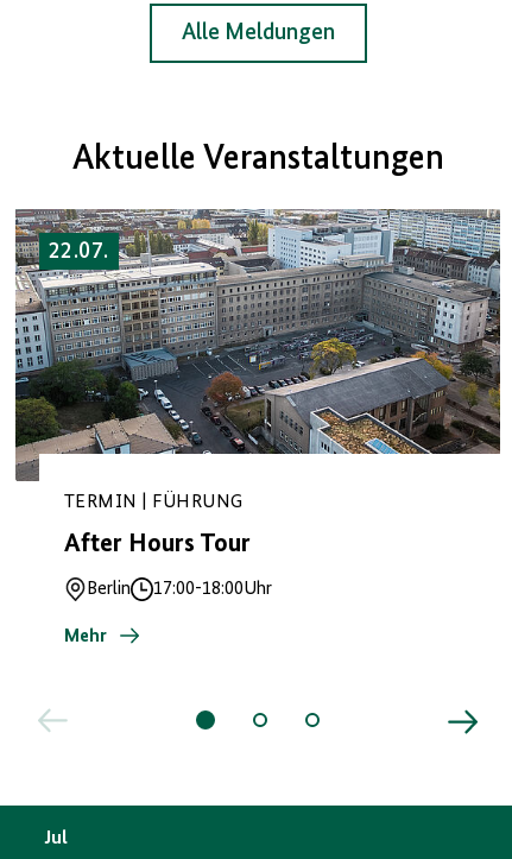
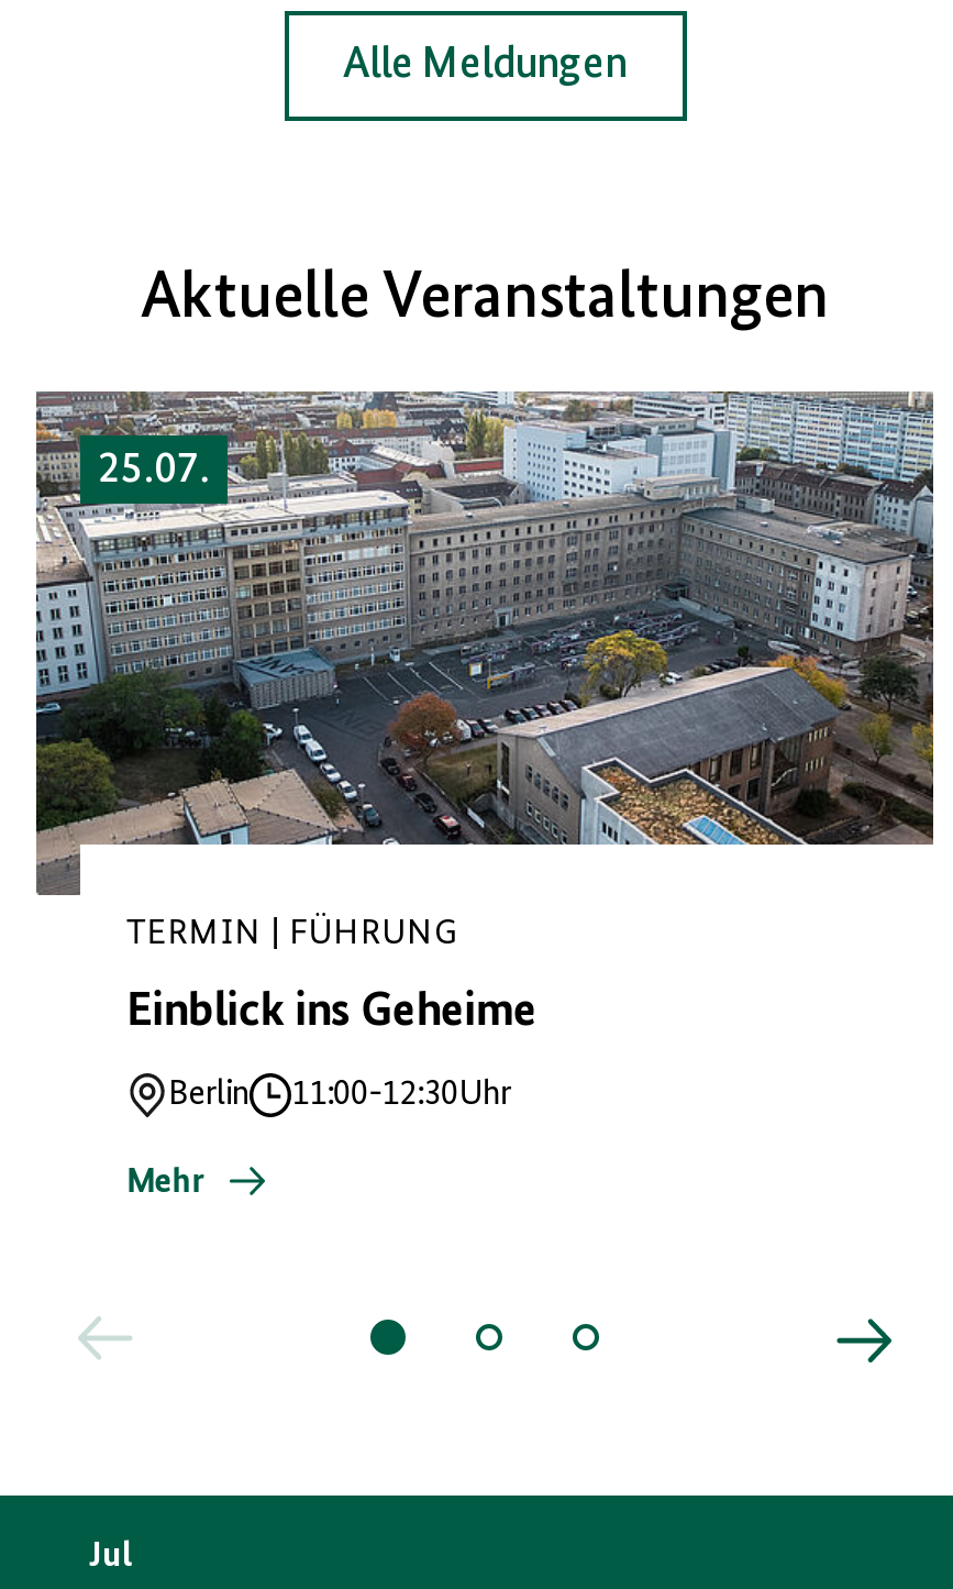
- 22.07.
+ 25.07.

- After Hours Tour
+ Einblick ins Geheime

- Berlin 17:00-18:00Uhr
+ Berlin 11:00-12:30Uhr
